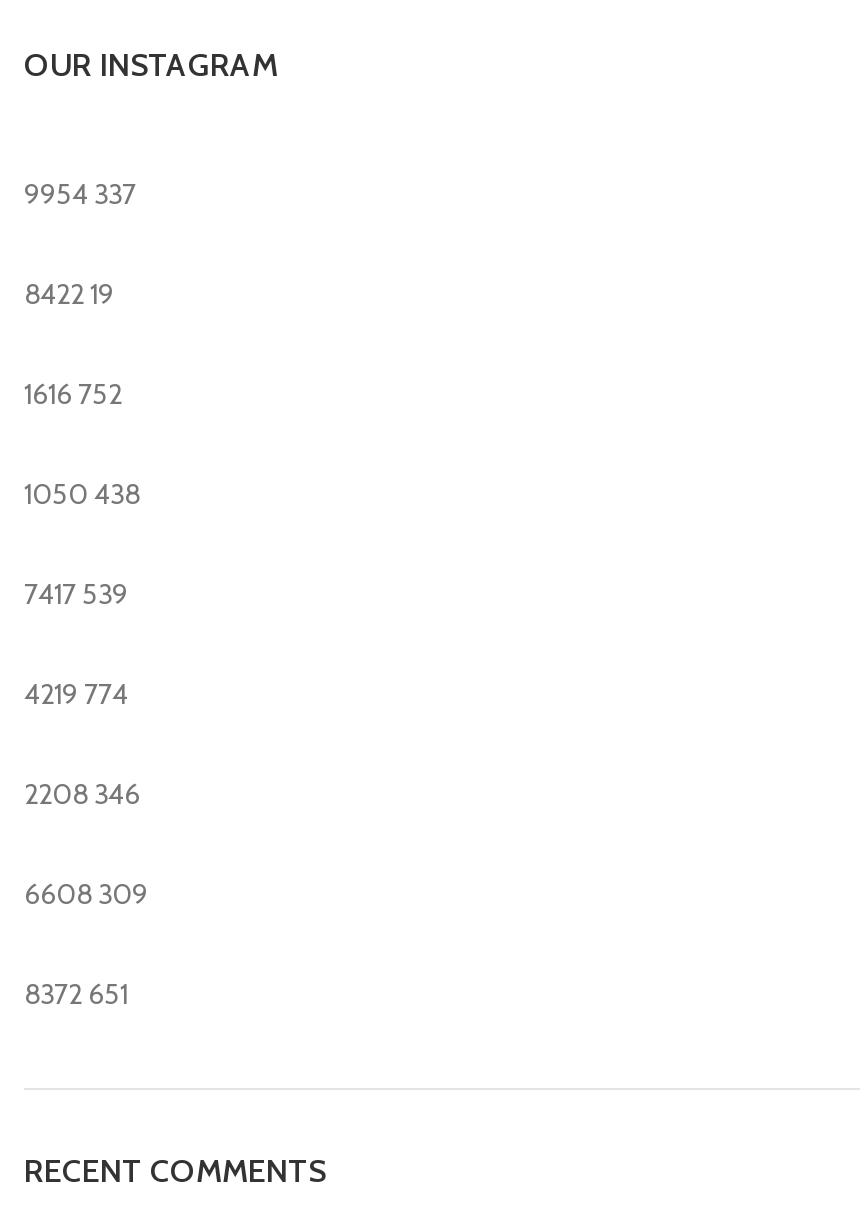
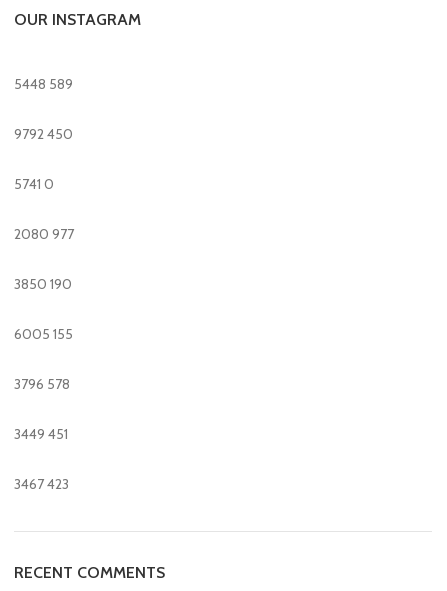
- 9954 337
+ 5448 589

- 8422 19
+ 9792 450

- 1616 752
+ 5741 0

- 1050 438
+ 2080 977

- 7417 539
+ 3850 190

- 4219 774
+ 6005 155

- 2208 346
+ 3796 578

- 6608 309
+ 3449 451

- 8372 651
+ 3467 423
